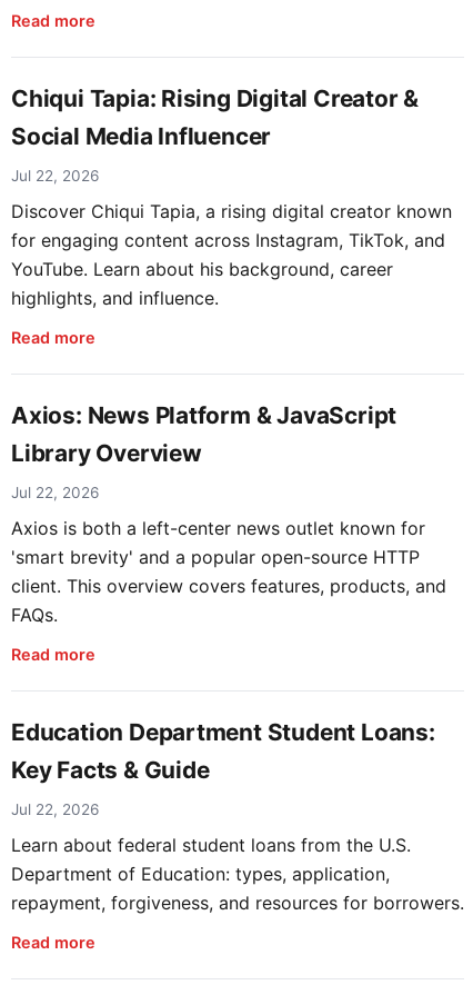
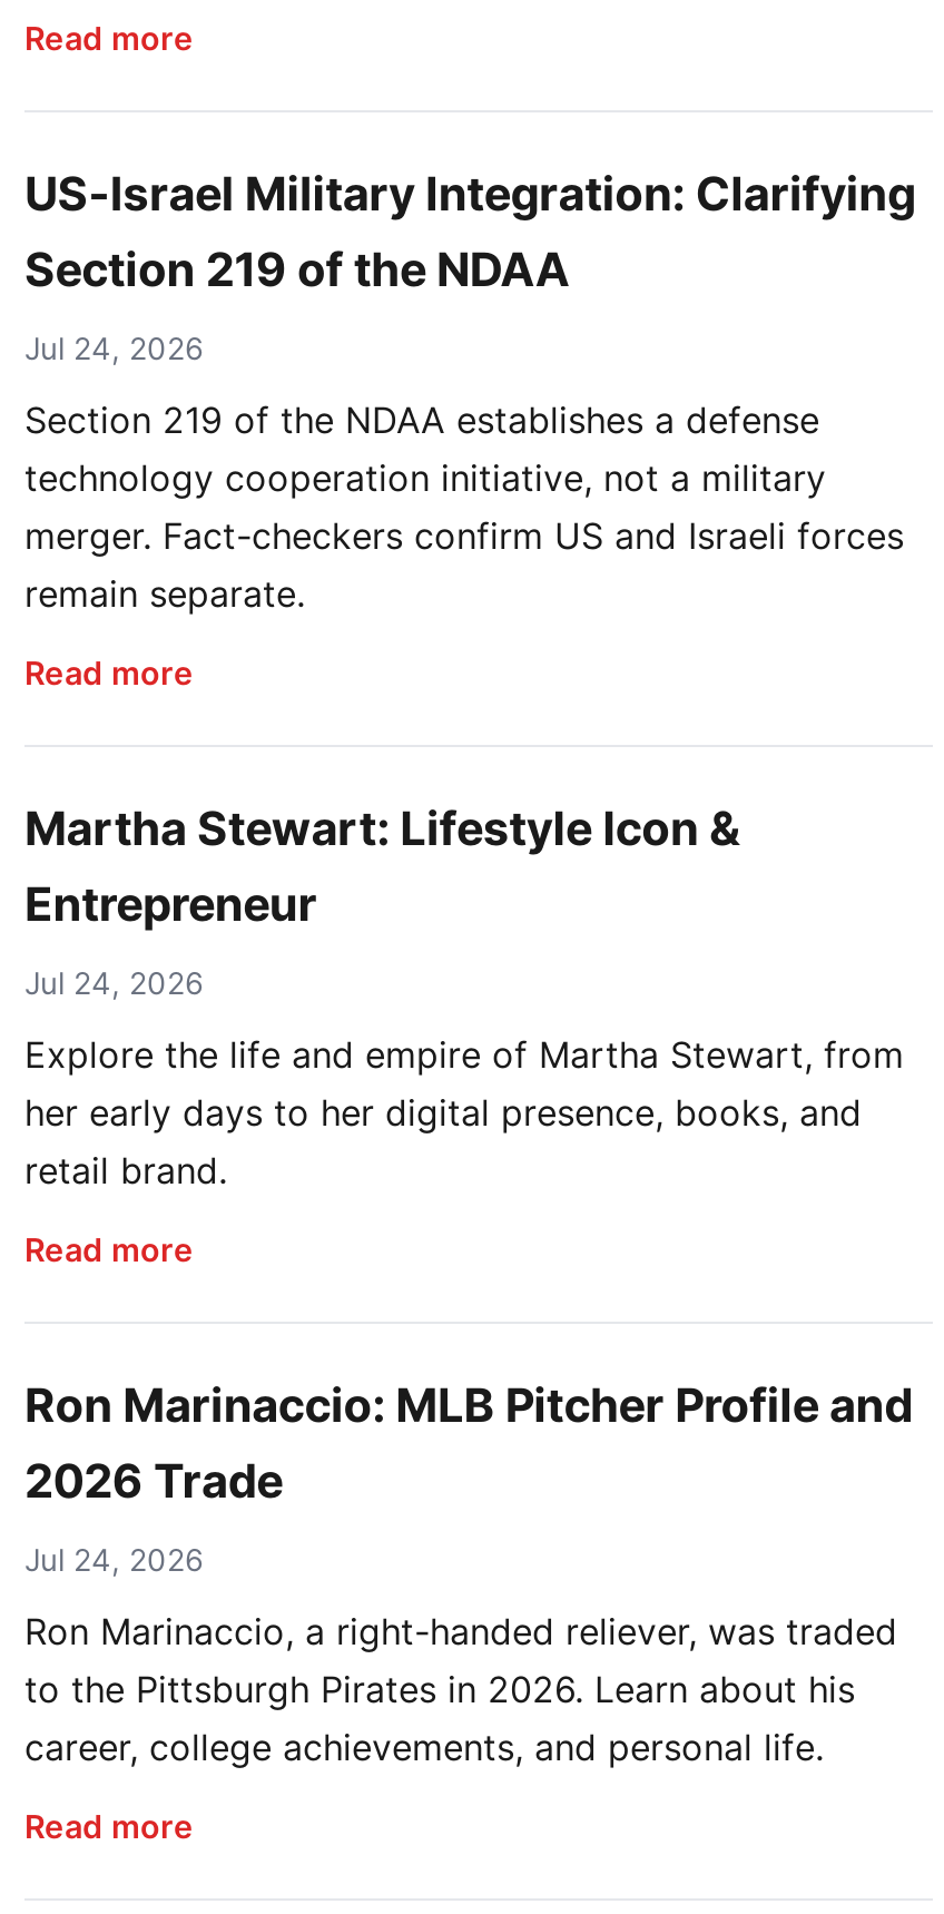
- Chiqui Tapia: Rising Digital Creator &
- Social Media Influencer
+ US-Israel Military Integration: Clarifying
+ Section 219 of the NDAA

- Jul 22, 2026
+ Jul 24, 2026

- Discover Chiqui Tapia, a rising digital creator known
- for engaging content across Instagram, TikTok, and
- YouTube. Learn about his background, career
- highlights, and influence.
+ Section 219 of the NDAA establishes a defense
+ technology cooperation initiative, not a military
+ merger. Fact-checkers confirm US and Israeli forces
+ remain separate.

- Axios: News Platform & JavaScript
- Library Overview
+ Martha Stewart: Lifestyle Icon &
+ Entrepreneur

- Jul 22, 2026
+ Jul 24, 2026

- Axios is both a left-center news outlet known for
- 'smart brevity' and a popular open-source HTTP
- client. This overview covers features, products, and
- FAQs.
+ Explore the life and empire of Martha Stewart, from
+ her early days to her digital presence, books, and
+ retail brand.

- Education Department Student Loans:
- Key Facts & Guide
+ Ron Marinaccio: MLB Pitcher Profile and
+ 2026 Trade

- Jul 22, 2026
+ Jul 24, 2026

- Learn about federal student loans from the U.S.
- Department of Education: types, application,
- repayment, forgiveness, and resources for borrowers.
+ Ron Marinaccio, a right-handed reliever, was traded
+ to the Pittsburgh Pirates in 2026. Learn about his
+ career, college achievements, and personal life.
